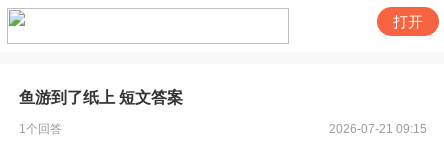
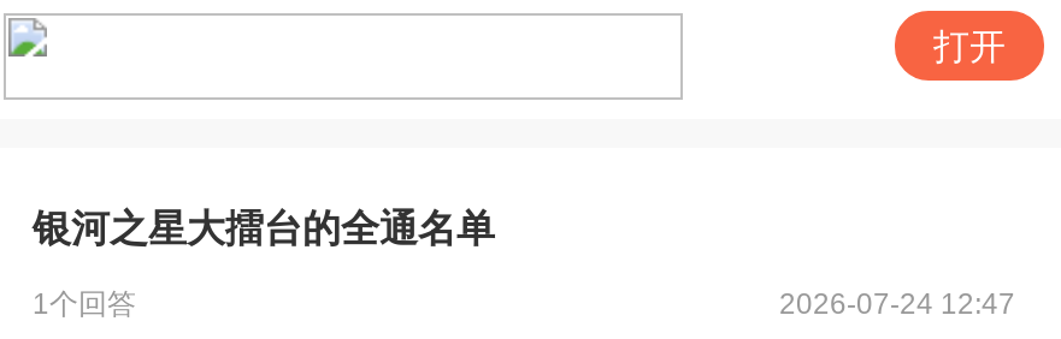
- 鱼游到了纸上 短文答案
+ 银河之星大擂台的全通名单

- 2026-07-21 09:15
+ 2026-07-24 12:47
